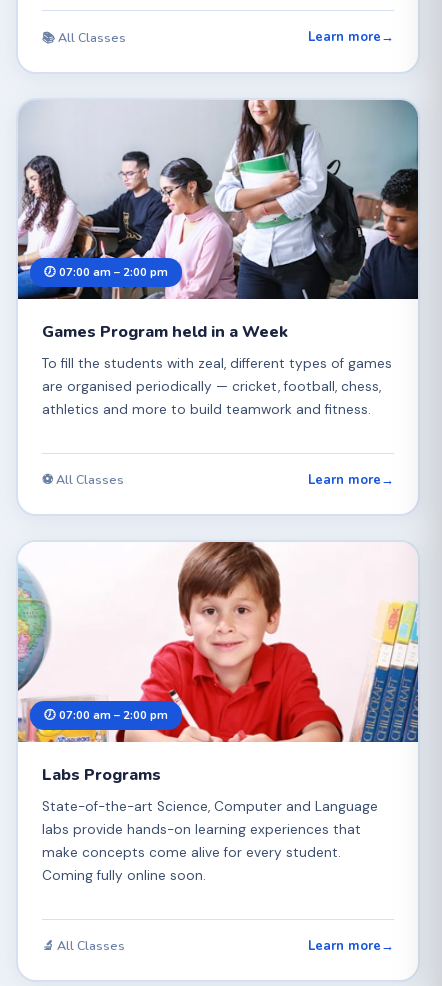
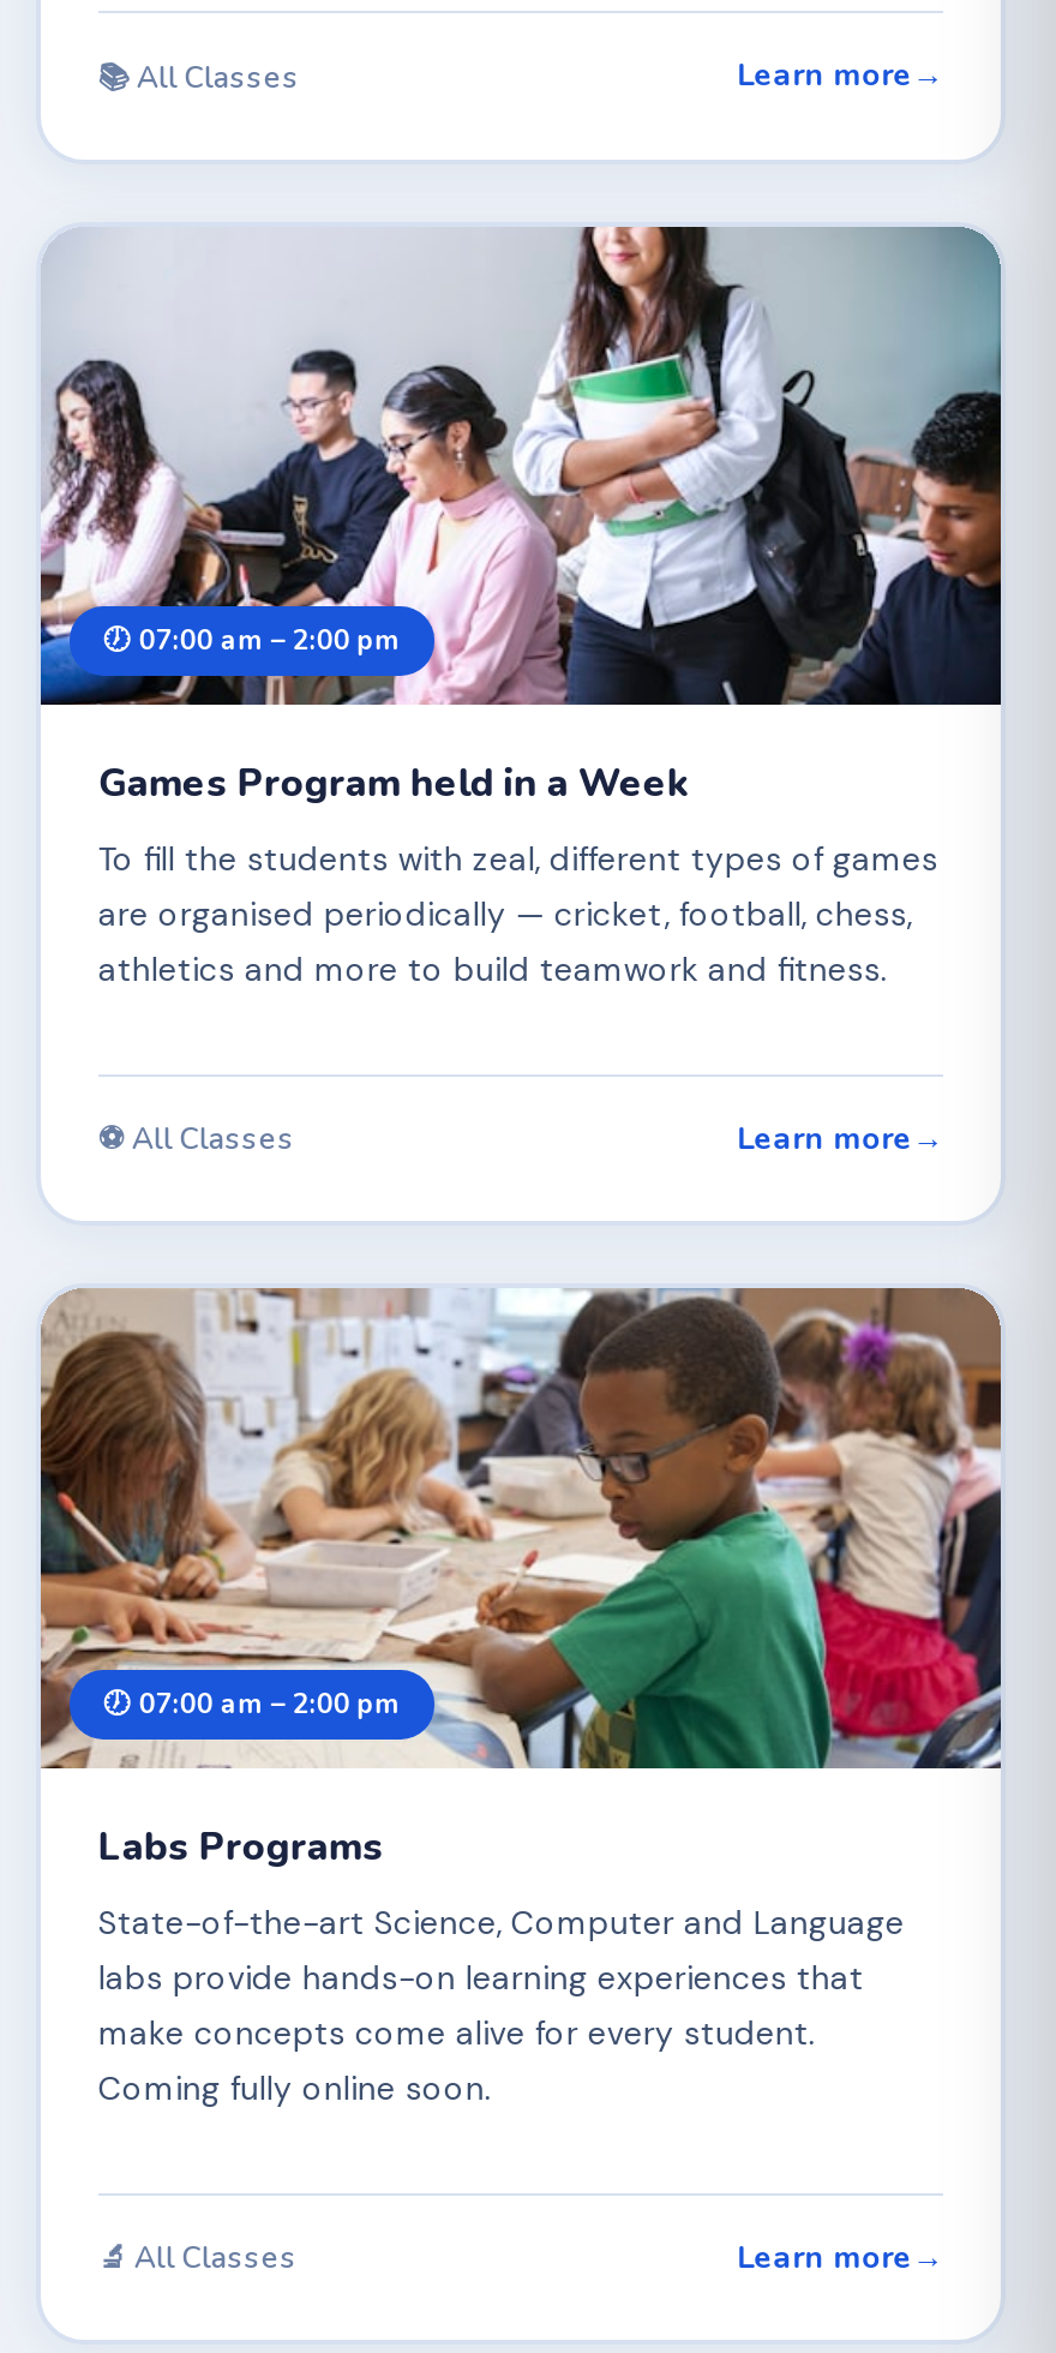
- [image]
+ [image]
